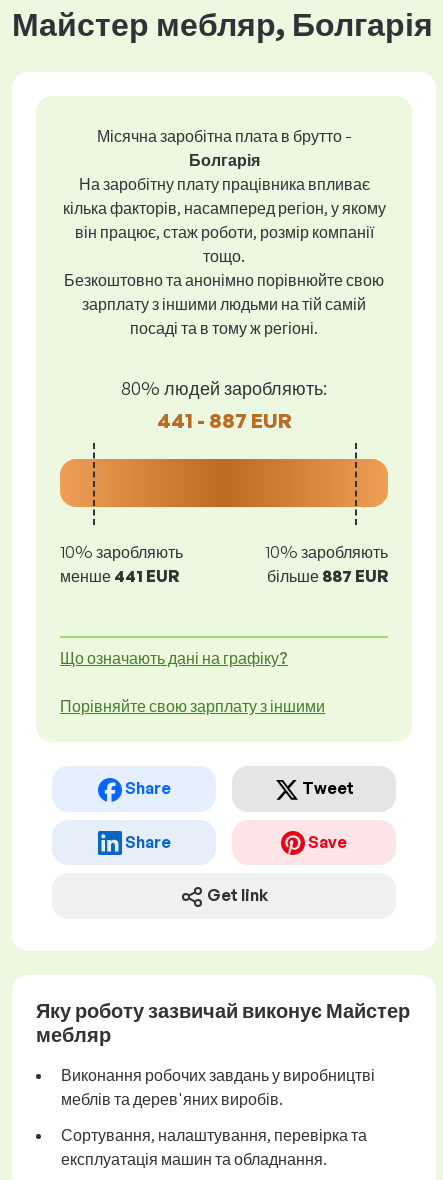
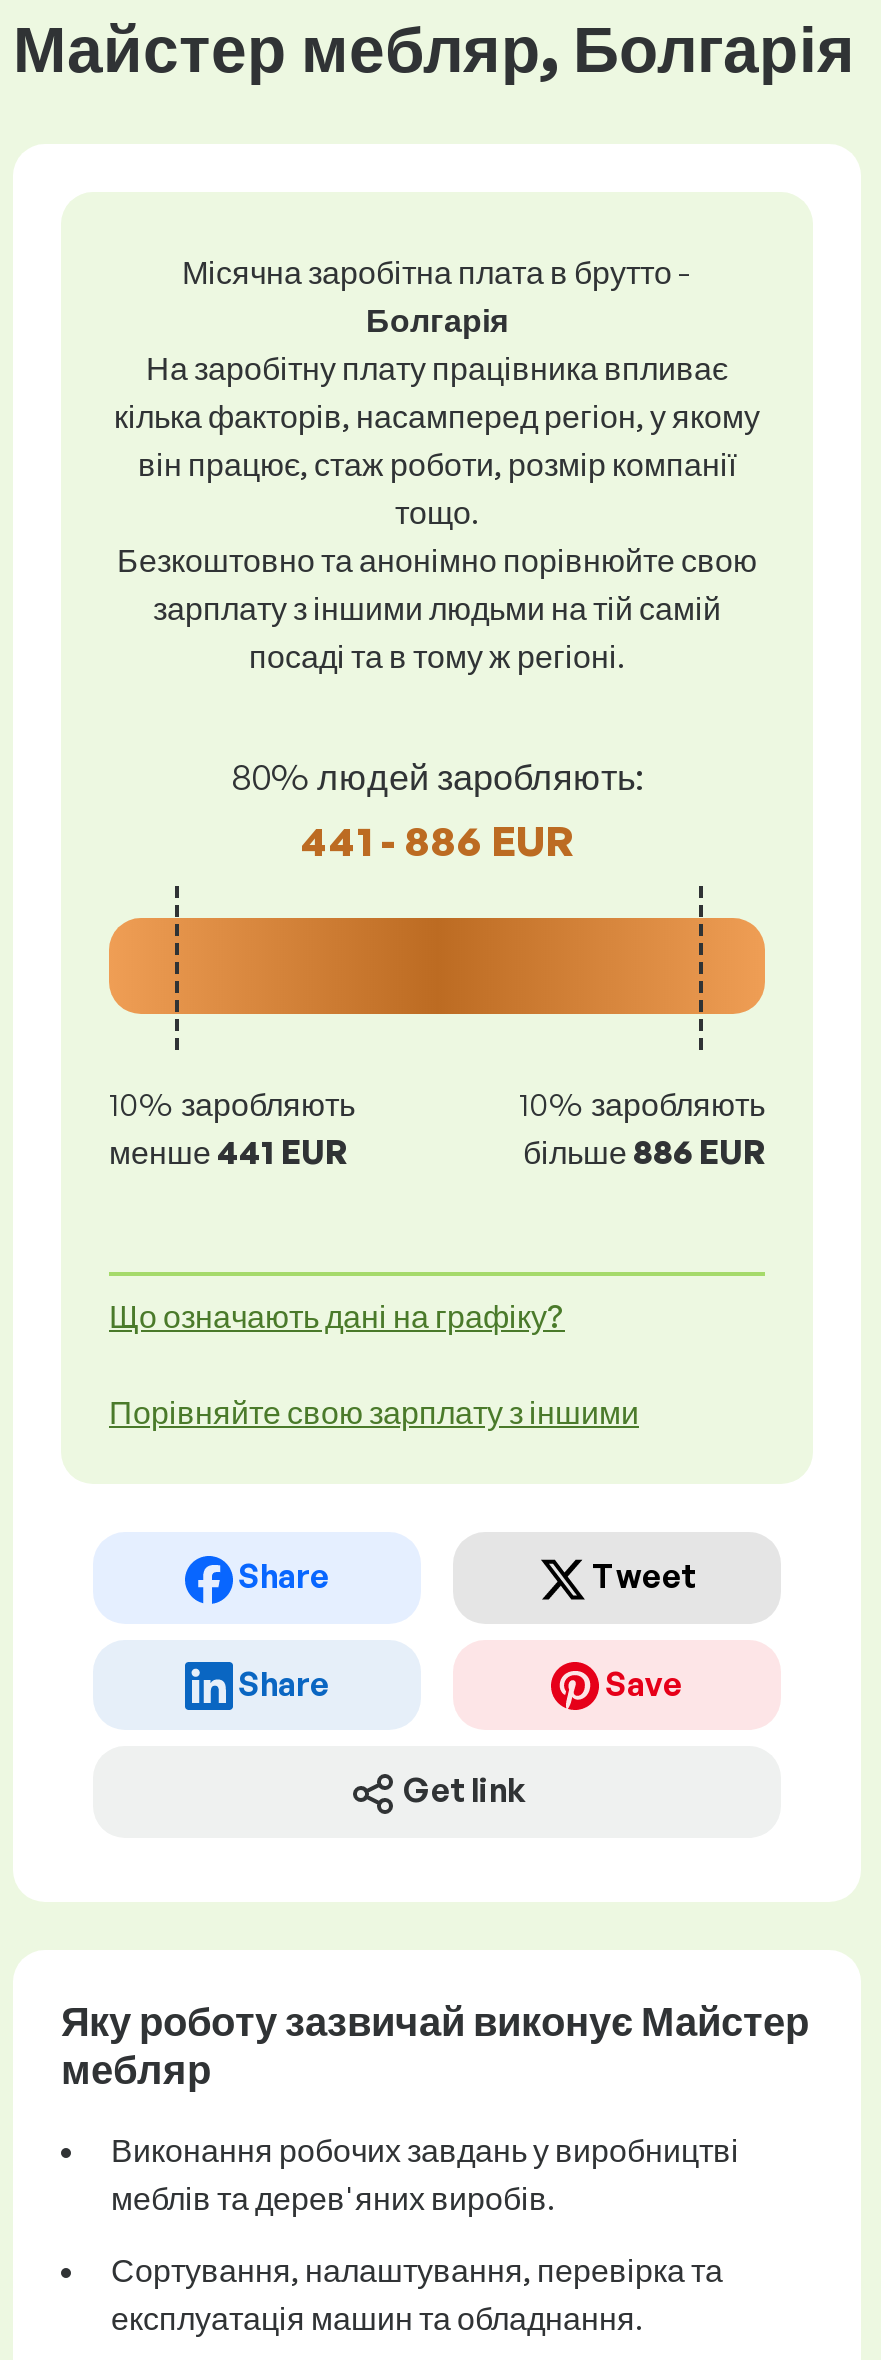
- 441 - 887 EUR
+ 441 - 886 EUR

- більше 887 EUR
+ більше 886 EUR
